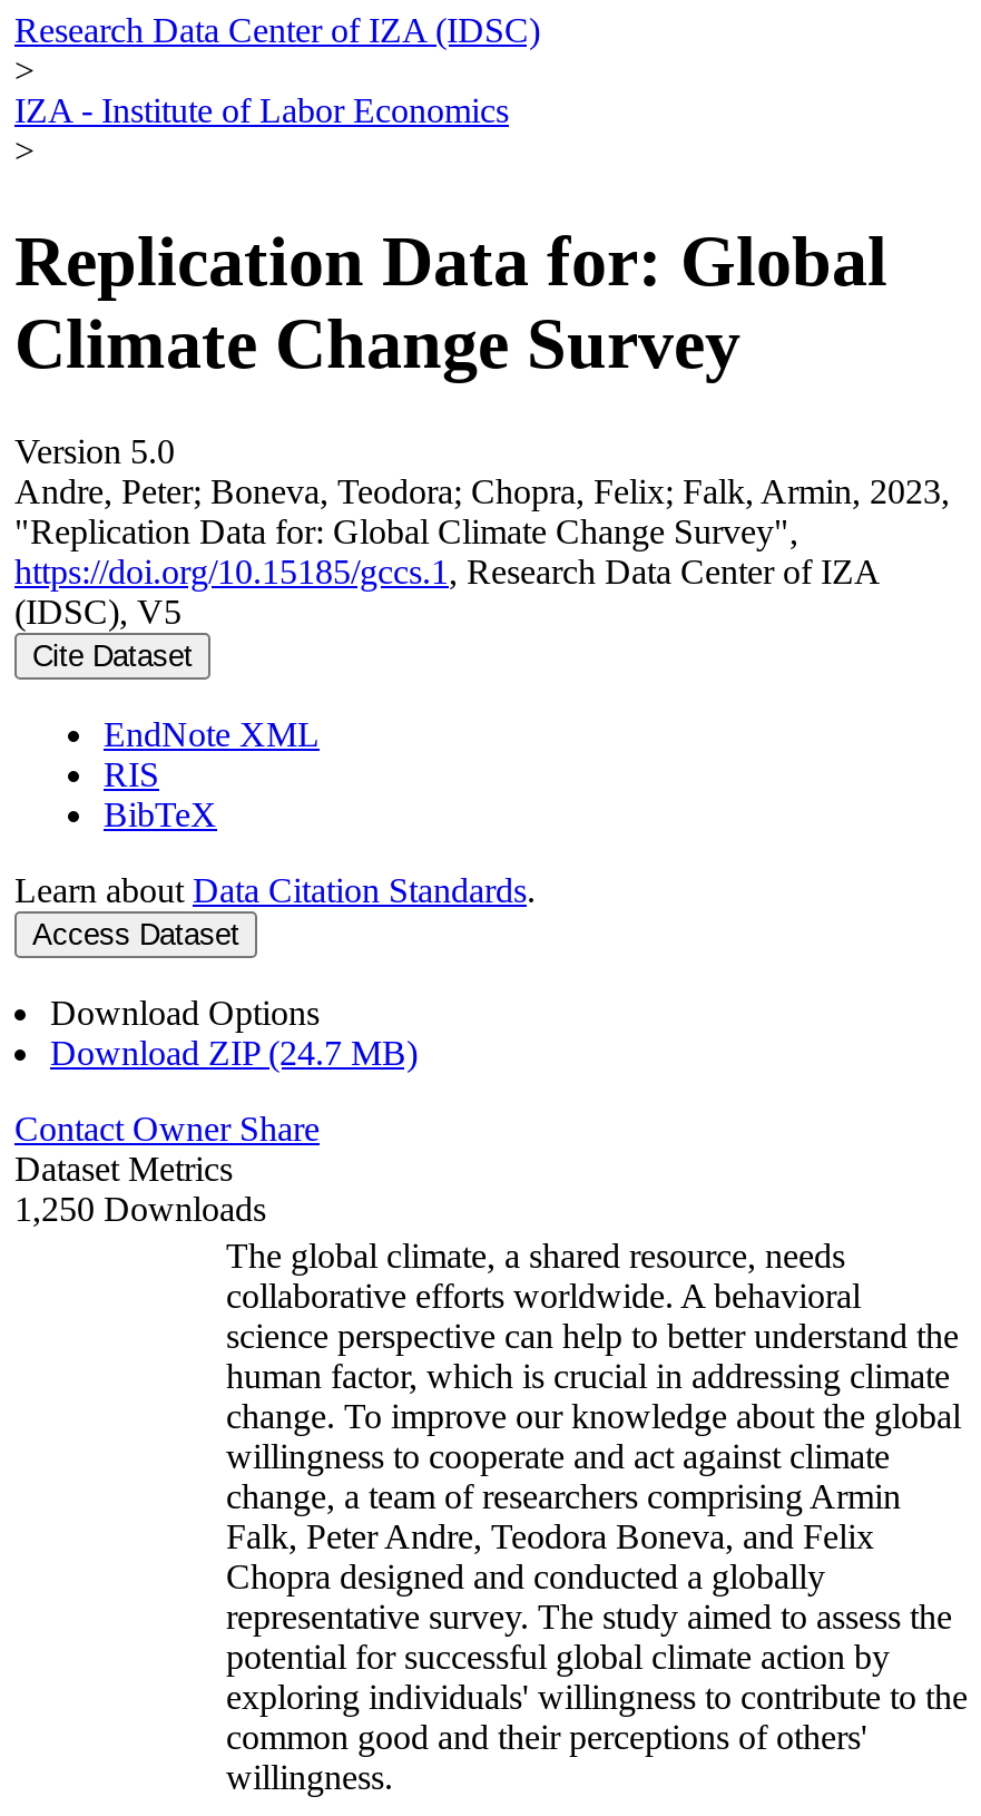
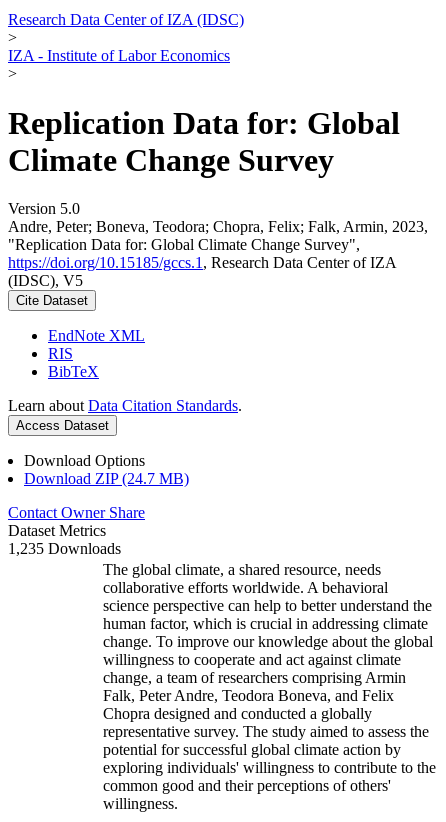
- 1,250 Downloads
+ 1,235 Downloads
